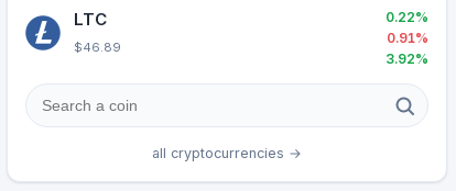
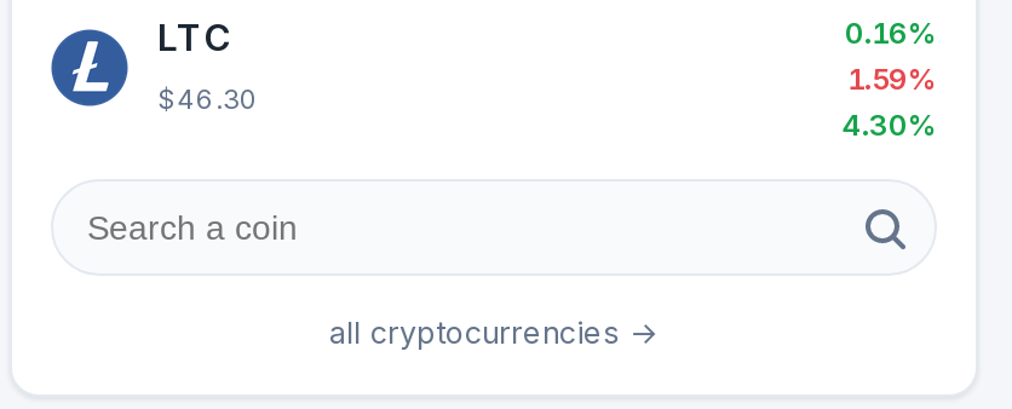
- 0.22%
+ 0.16%

- 0.91%
+ 1.59%

- $46.89
+ $46.30

- 3.92%
+ 4.30%
